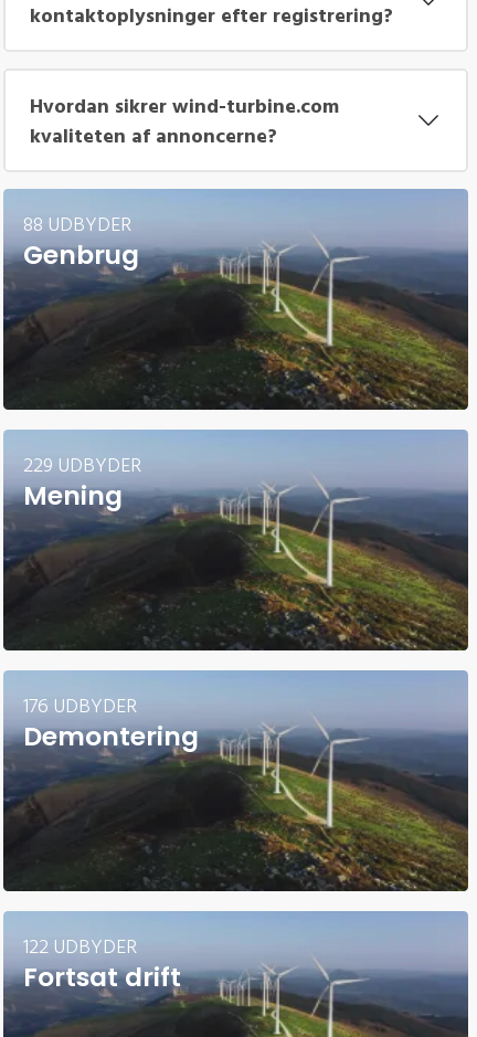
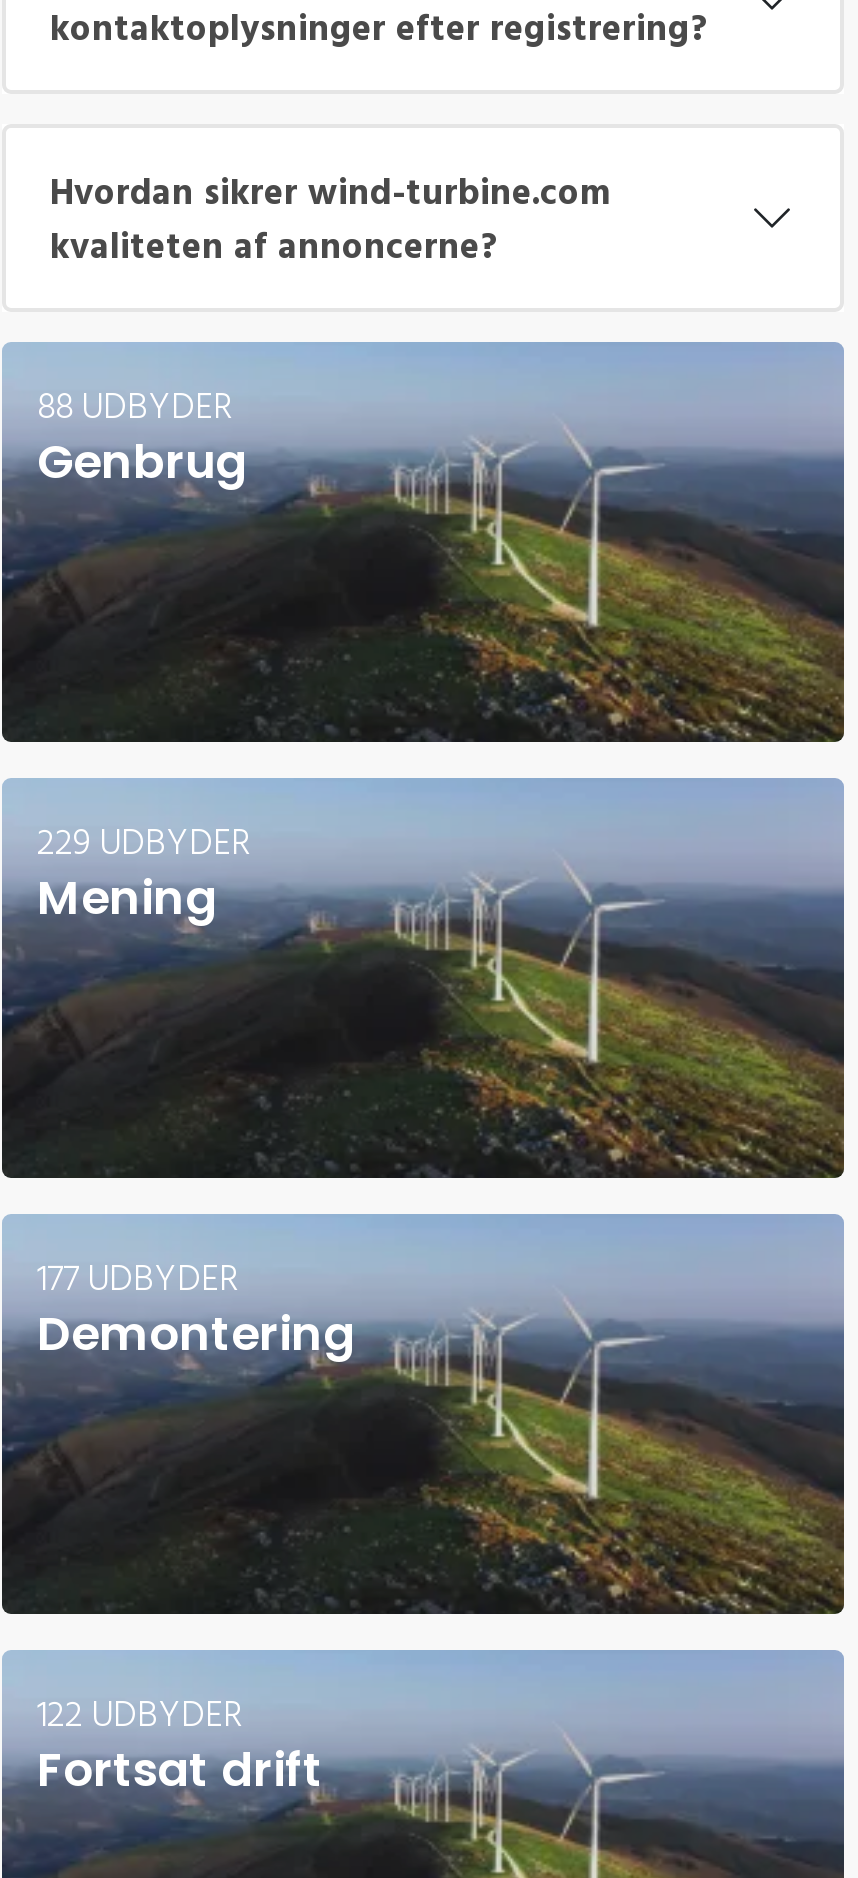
- 176 UDBYDER
+ 177 UDBYDER
